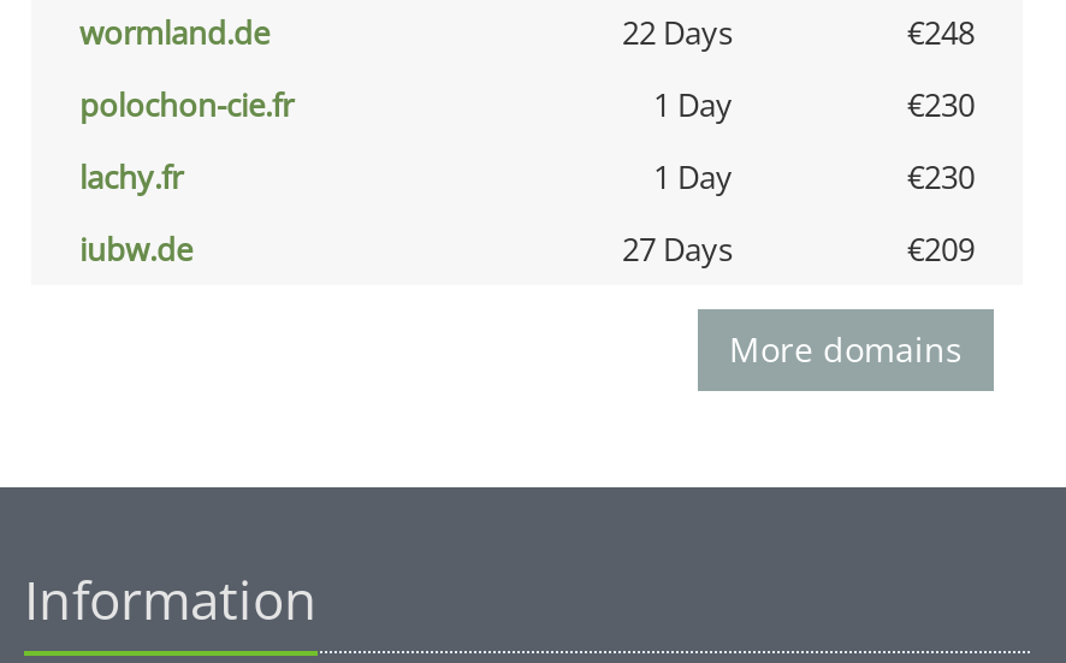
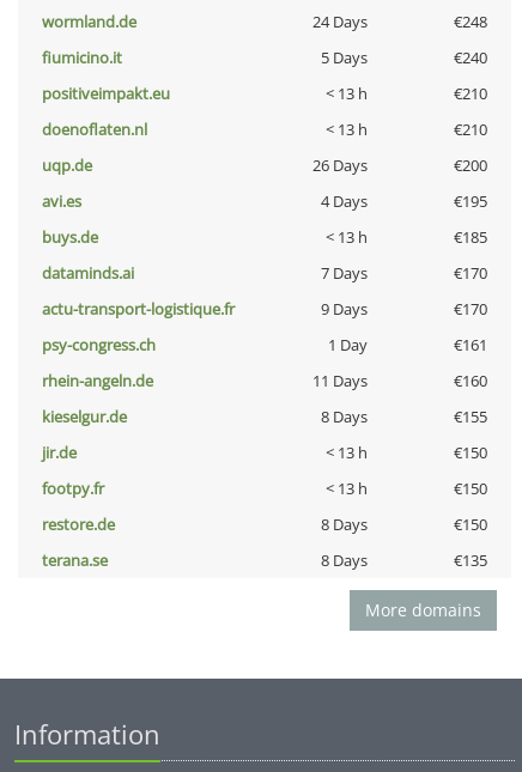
- 22 Days
+ 24 Days

- polochon-cie.fr
+ fiumicino.it
+ 5 Days
+ €240
+ positiveimpakt.eu
+ < 13 h
+ €210
+ doenoflaten.nl
+ < 13 h
+ €210
+ uqp.de
+ 26 Days
+ €200
+ avi.es
+ 4 Days
+ €195
+ buys.de
+ < 13 h
+ €185
+ dataminds.ai
+ 7 Days
+ €170
+ actu-transport-logistique.fr
+ 9 Days
+ €170
+ psy-congress.ch

- €230
- lachy.fr
- 1 Day
- €230
- iubw.de
- 27 Days
- €209
+ €161
+ rhein-angeln.de
+ 11 Days
+ €160
+ kieselgur.de
+ 8 Days
+ €155
+ jir.de
+ < 13 h
+ €150
+ footpy.fr
+ < 13 h
+ €150
+ restore.de
+ 8 Days
+ €150
+ terana.se
+ 8 Days
+ €135
